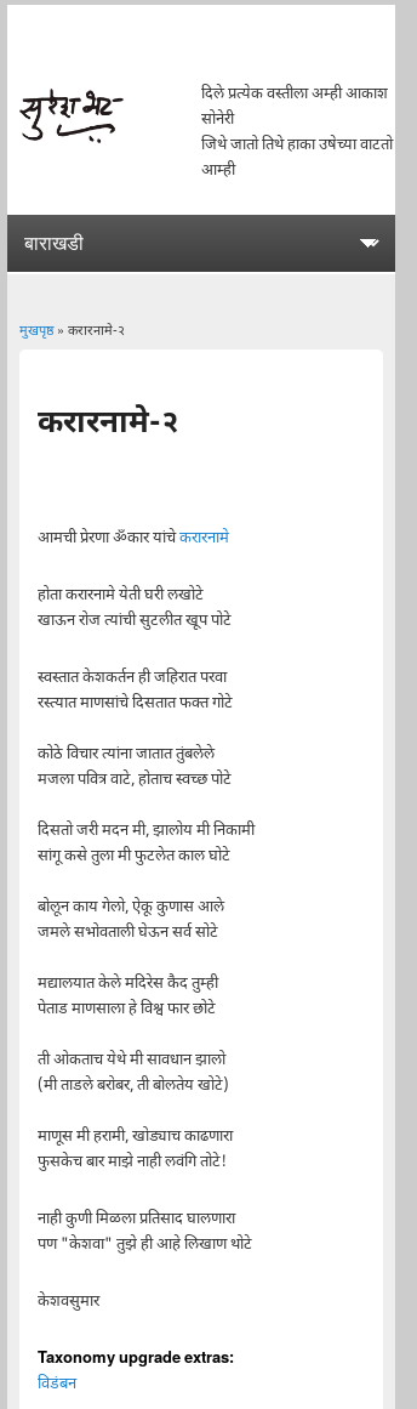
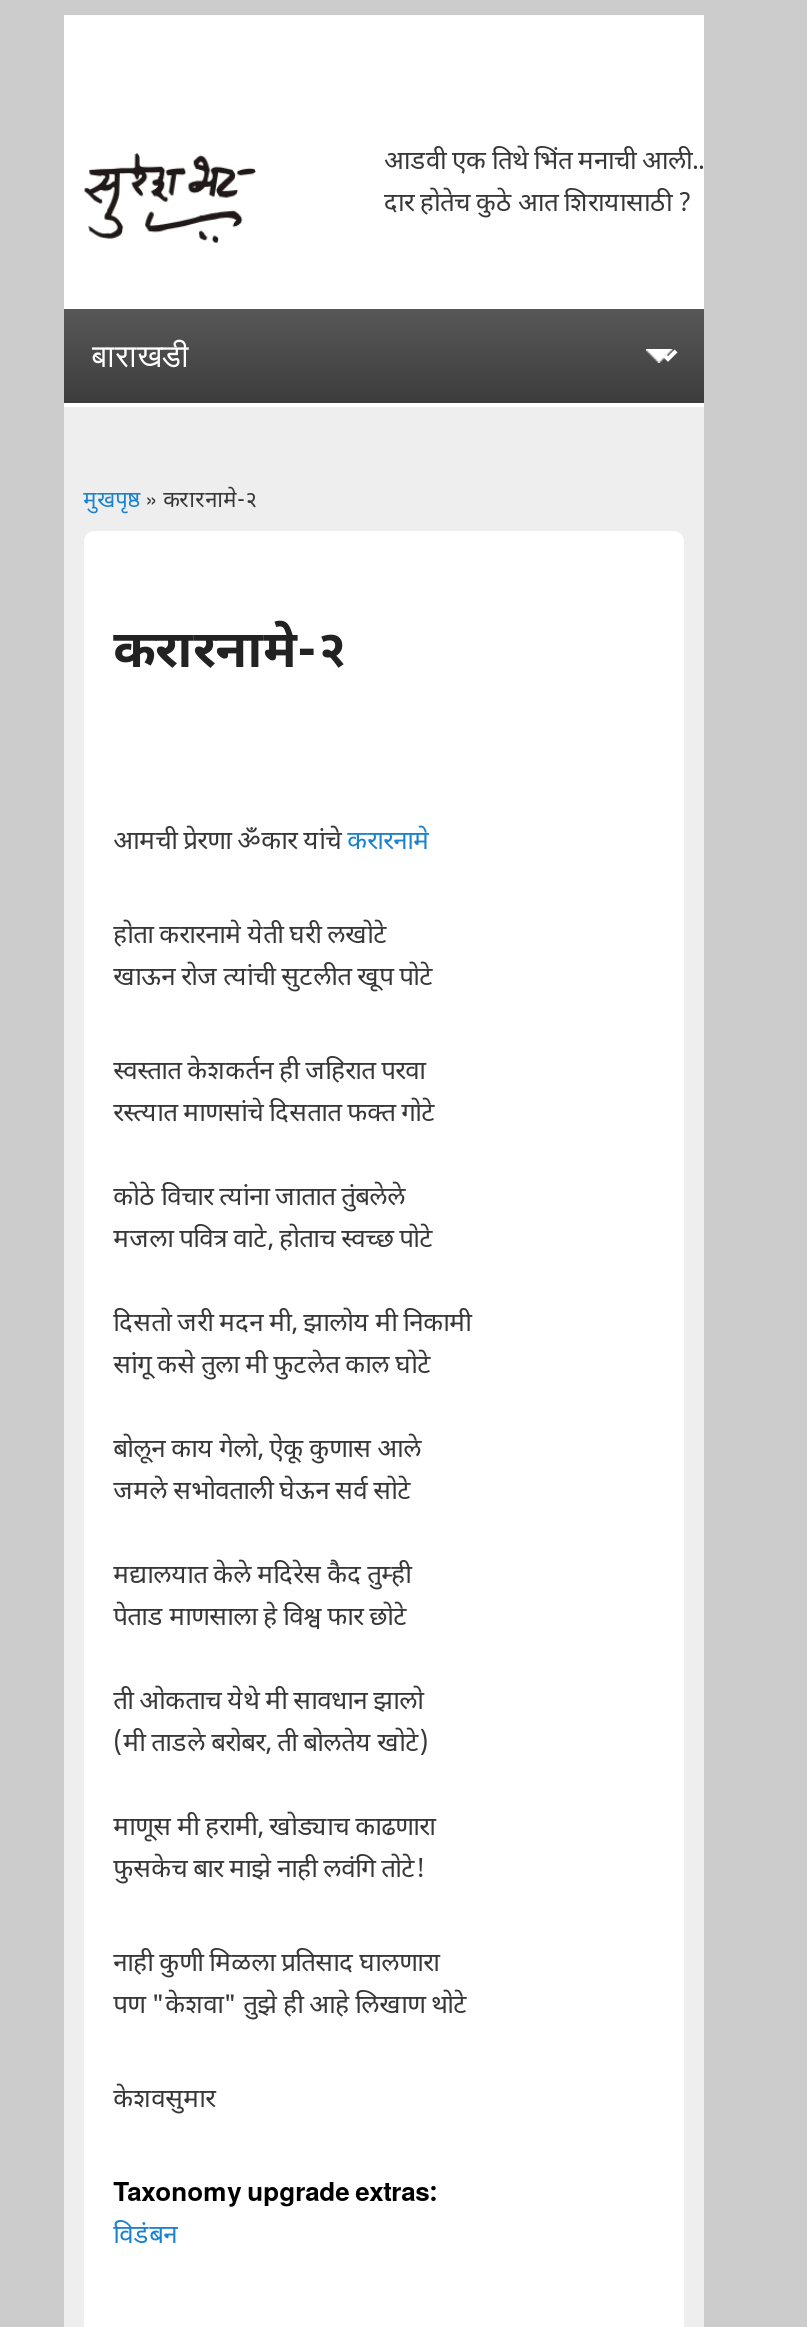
- दिले प्रत्येक वस्तीला अम्ही आकाश
- सोनेरी
- जिथे जातो तिथे हाका उषेच्या वाटतो
- आम्ही
+ आडवी एक तिथे भिंत मनाची आली..
+ दार होतेच कुठे आत शिरायासाठी ?
